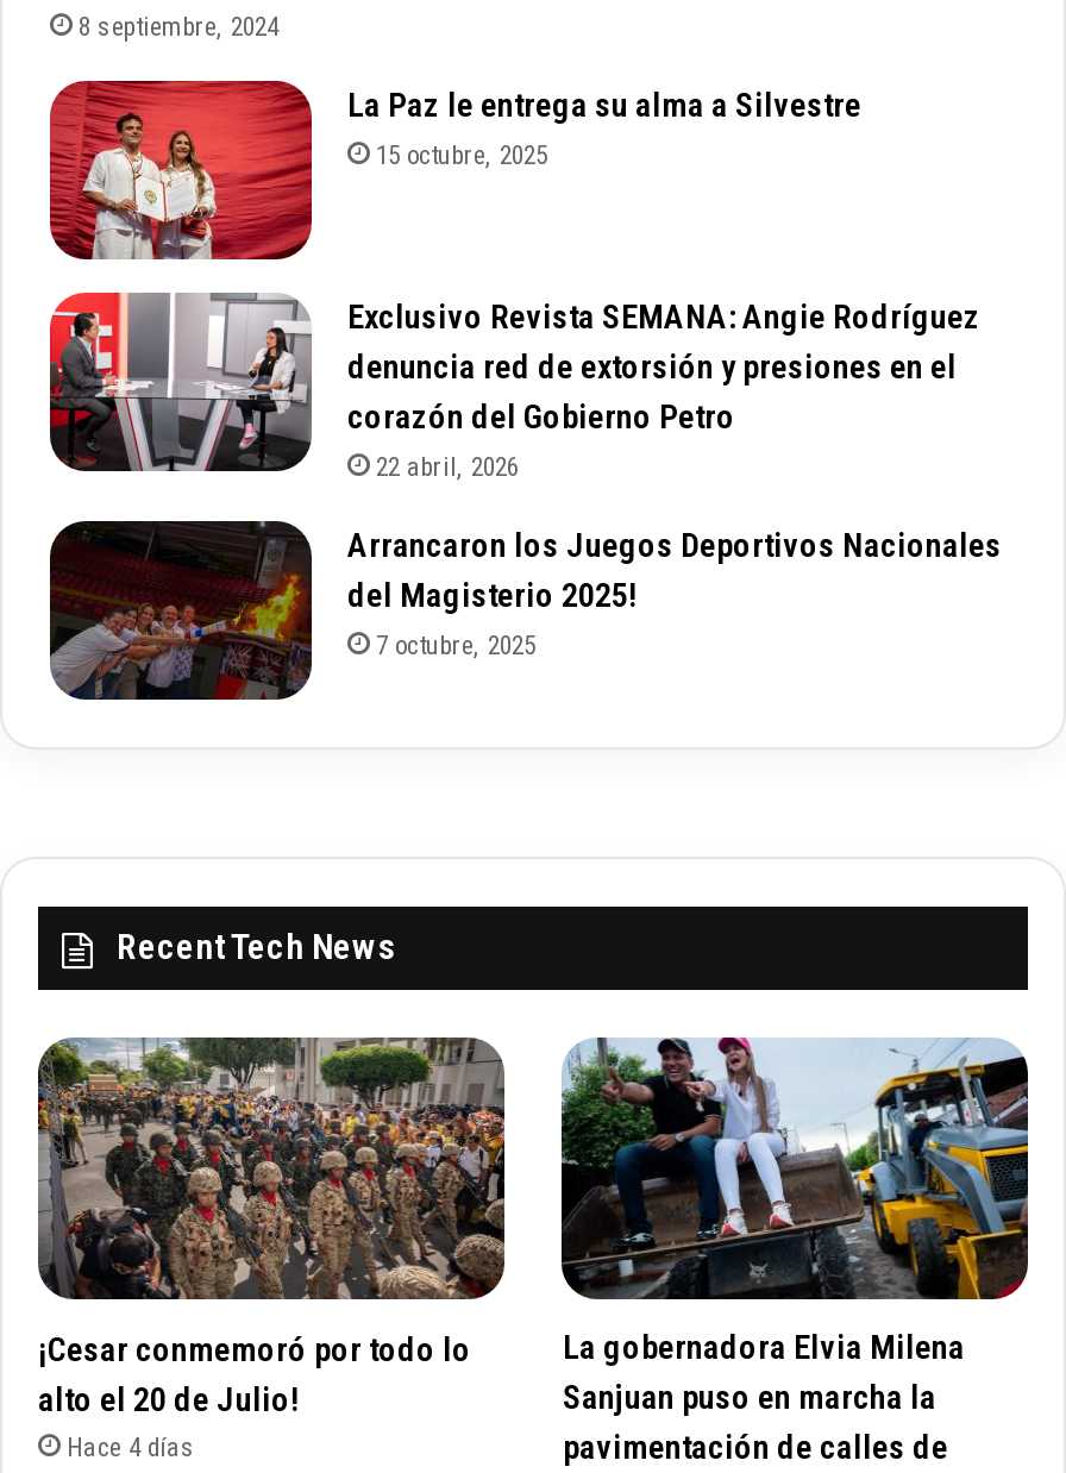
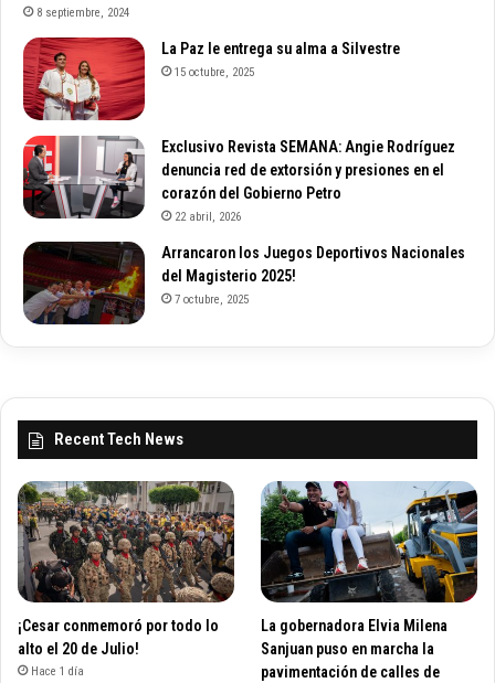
- Hace 4 días
+ Hace 1 día
